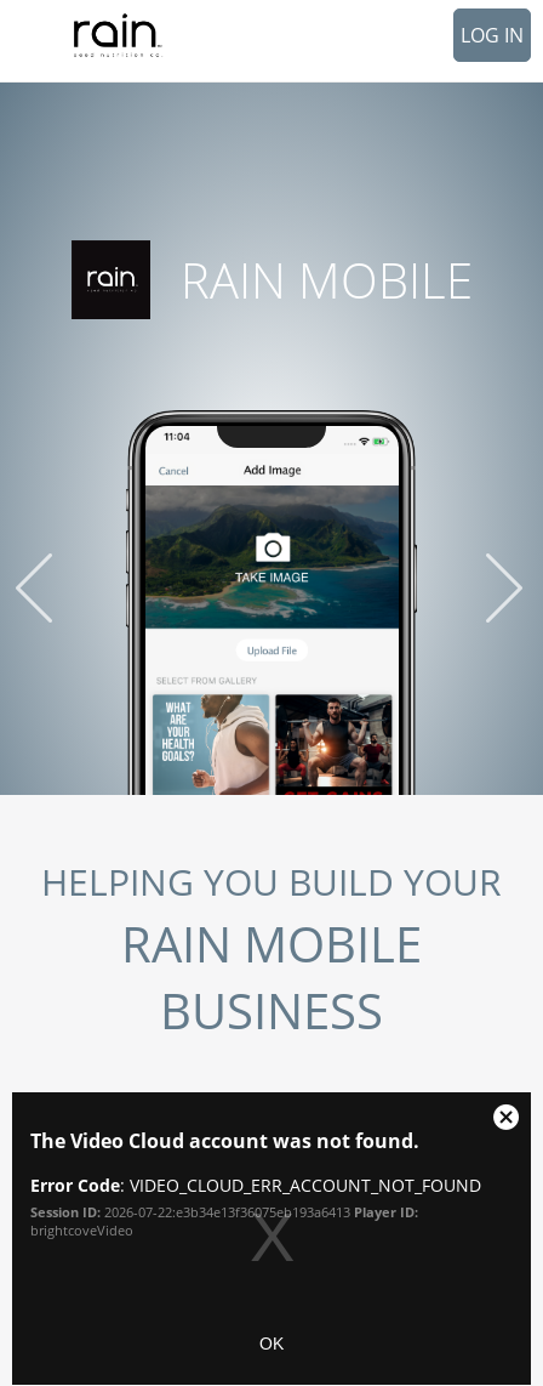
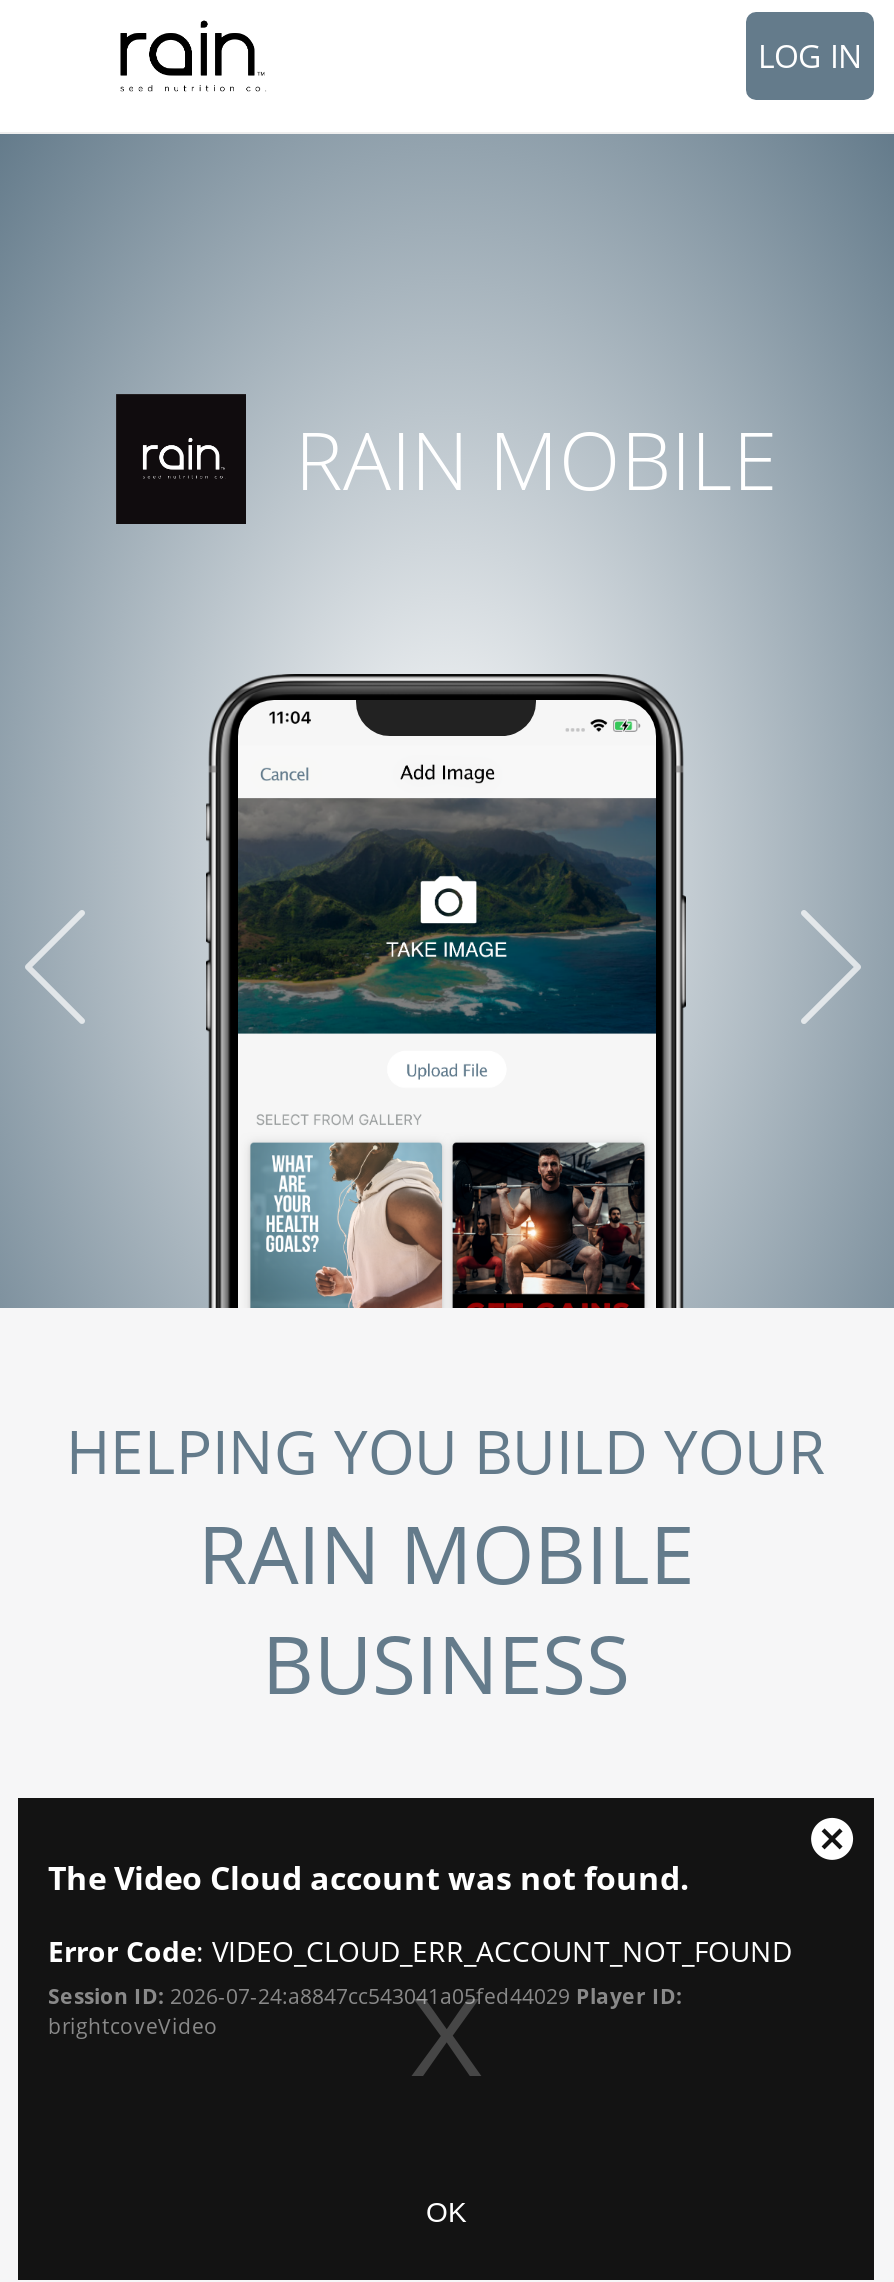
- Session ID: 2026-07-22:e3b34e13f36075eb193a6413 Player ID:
+ Session ID: 2026-07-24:a8847cc543041a05fed44029 Player ID:
